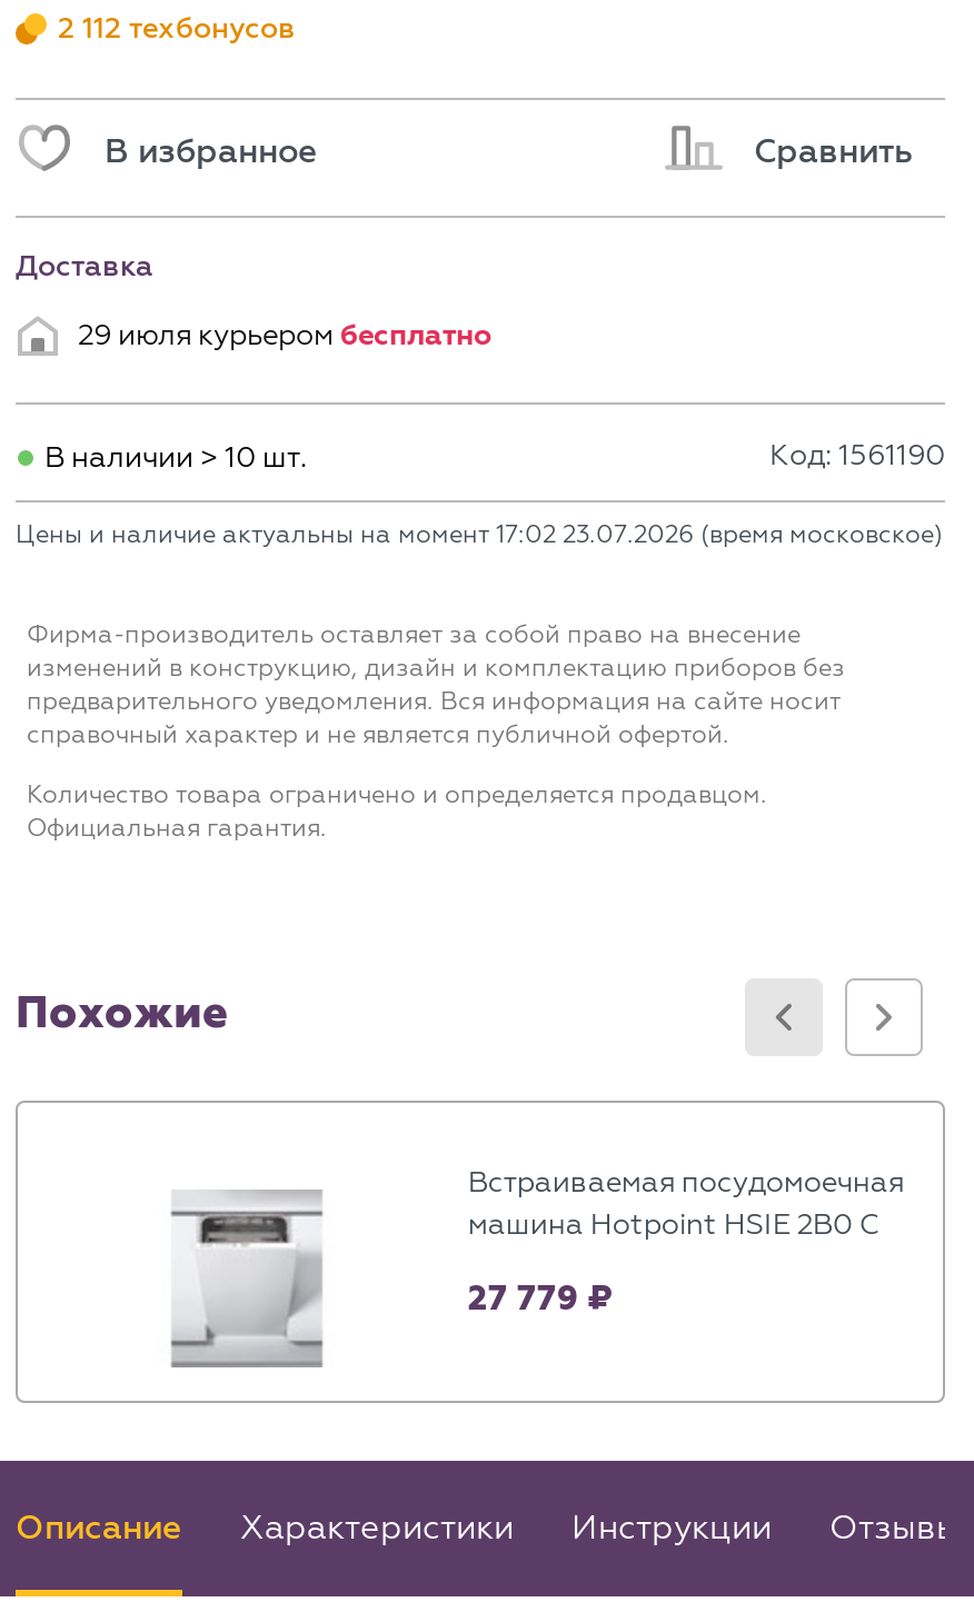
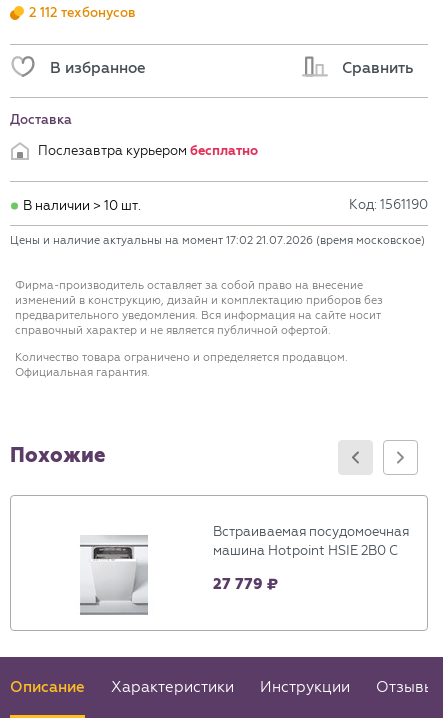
- 29 июля курьером бесплатно
+ Послезавтра курьером бесплатно

- Цены и наличие актуальны на момент 17:02 23.07.2026 (время московское)
+ Цены и наличие актуальны на момент 17:02 21.07.2026 (время московское)
